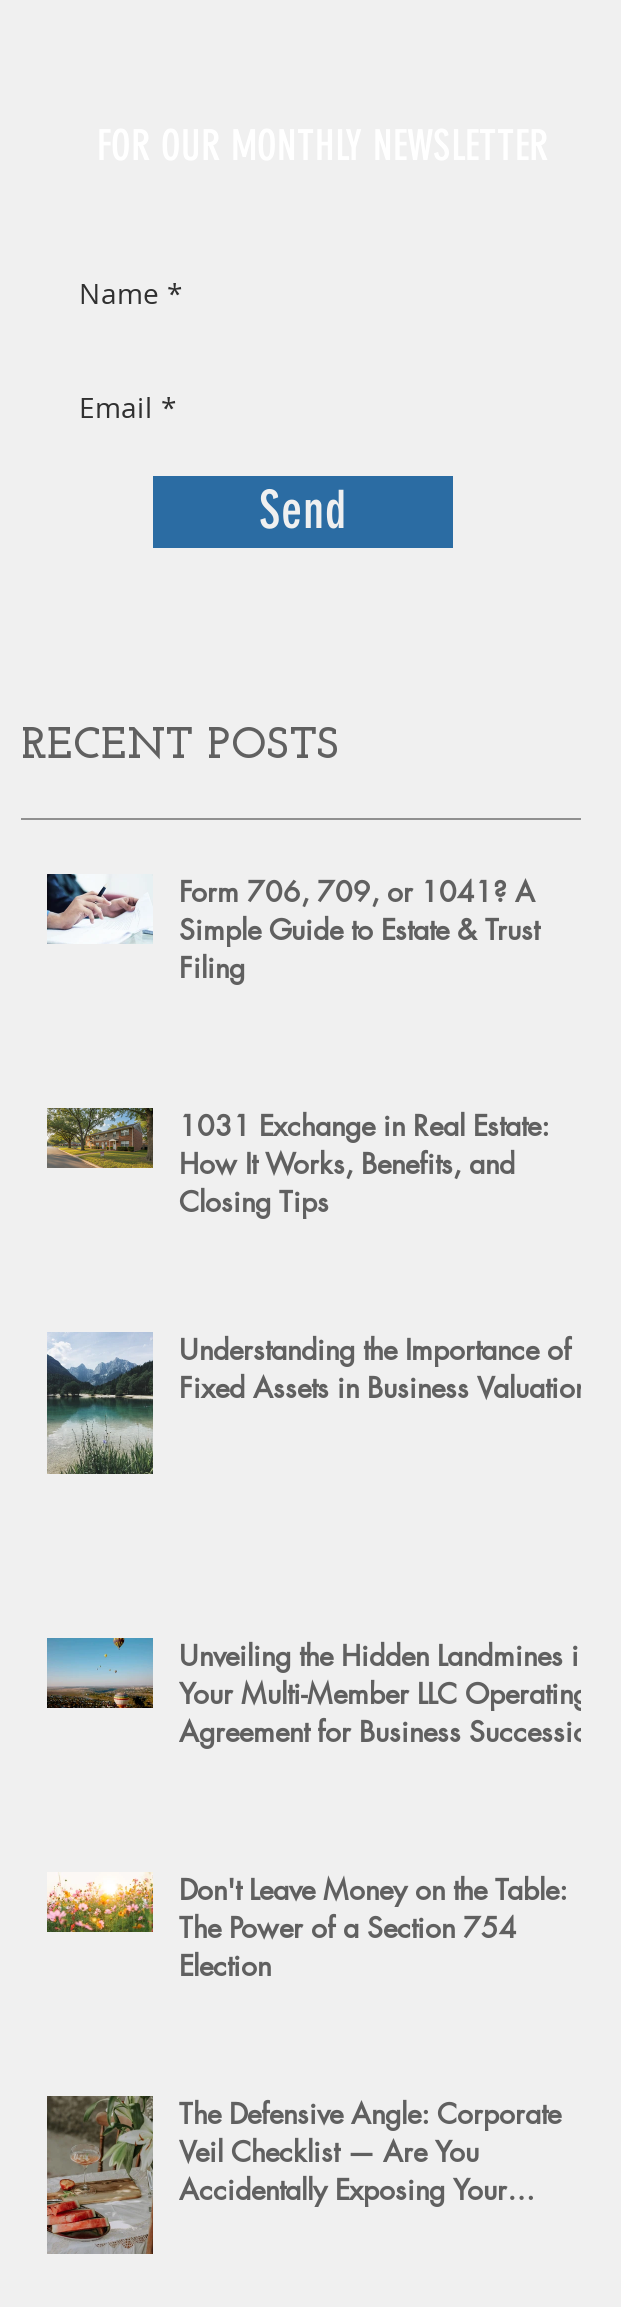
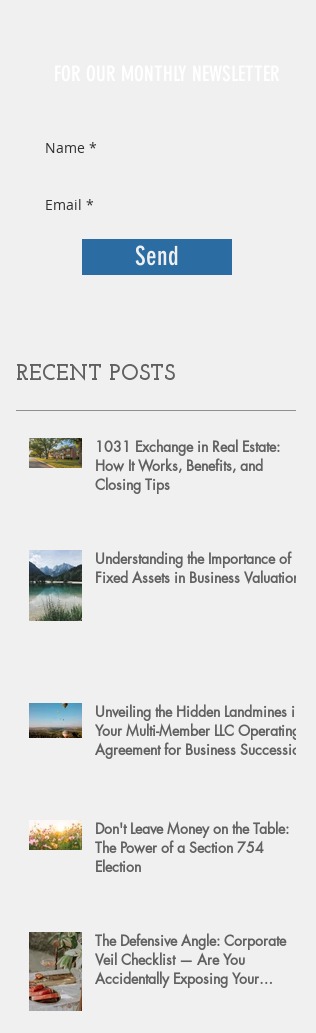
- [image]
- Form 706, 709, or 1041? A
- Simple Guide to Estate & Trust
- Filing
